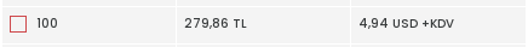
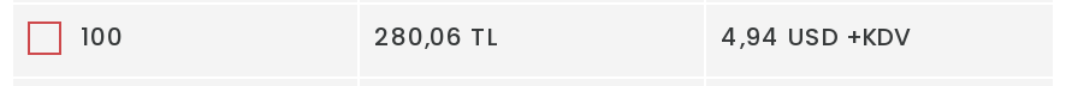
- 279,86 TL
+ 280,06 TL
